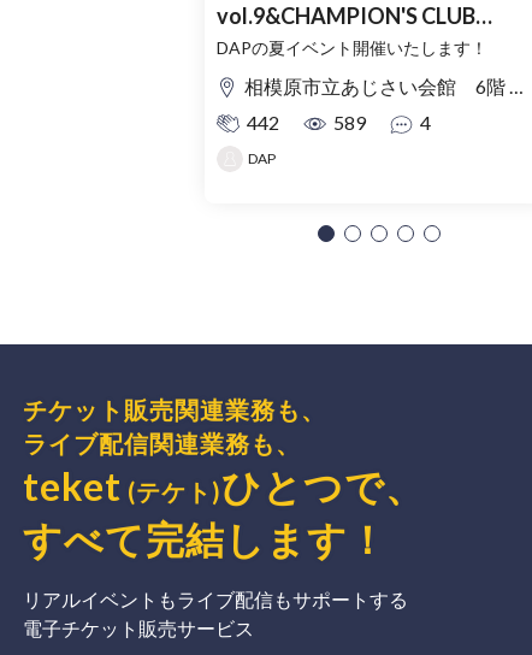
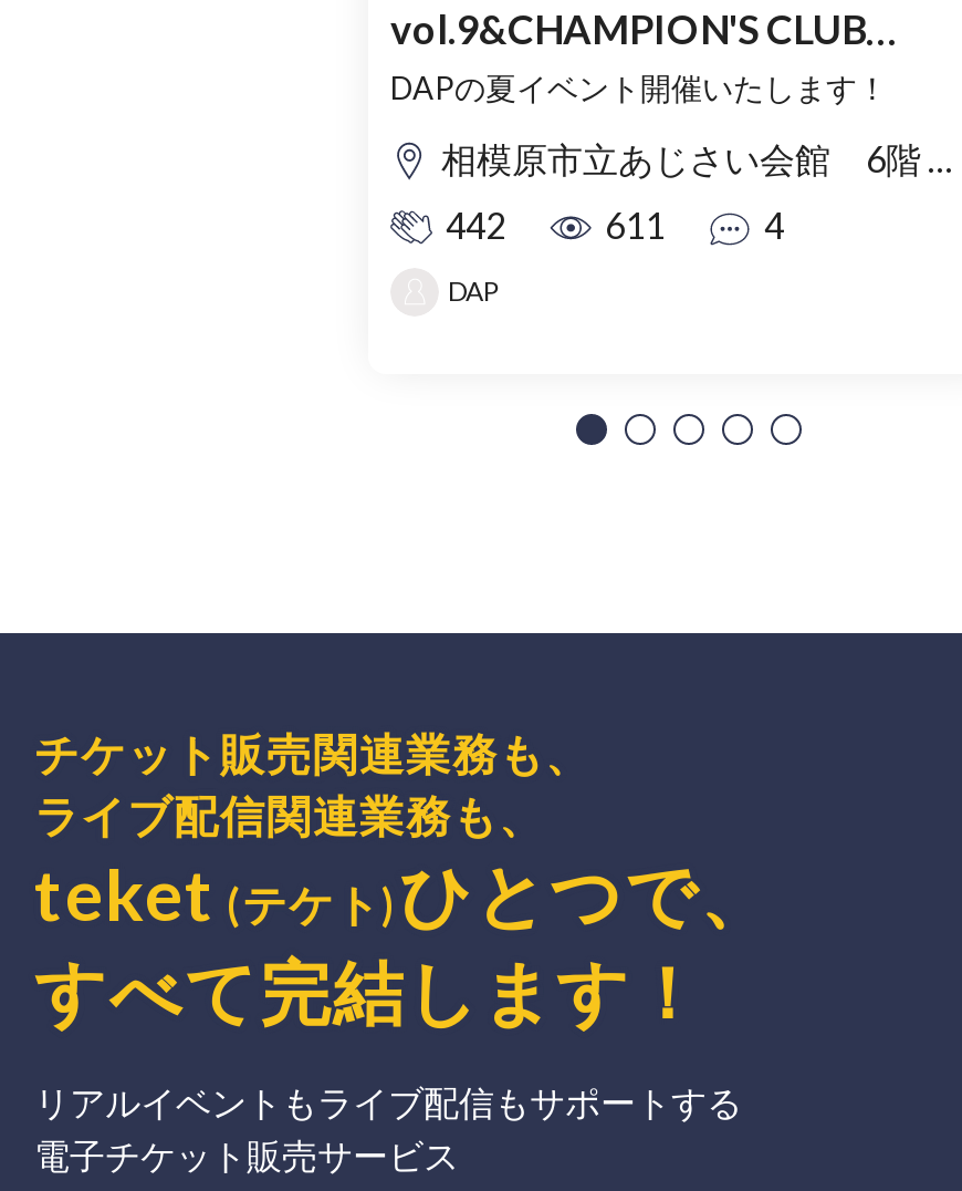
- 589
+ 611
